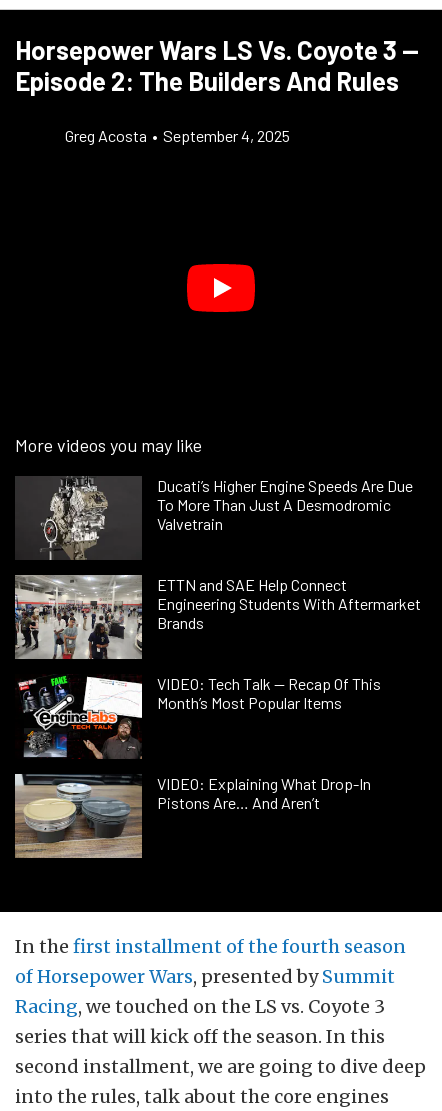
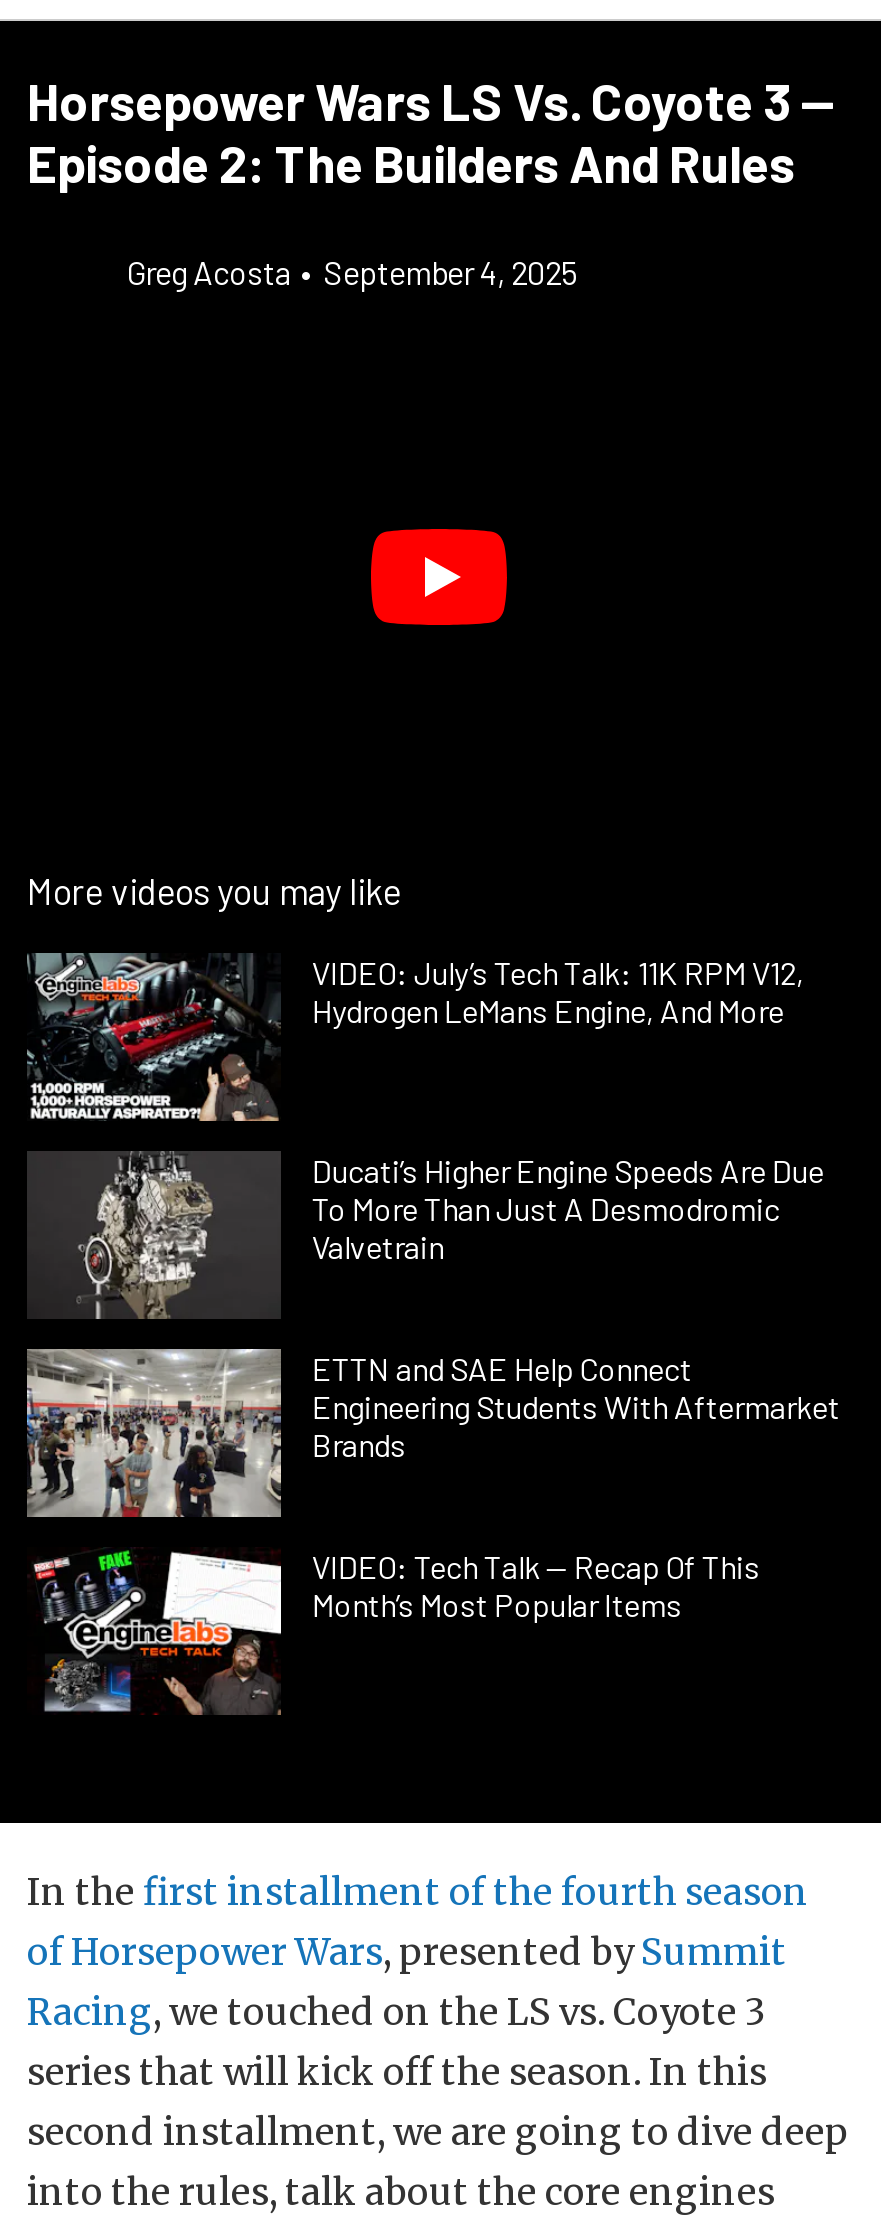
+ [image]
+ VIDEO: July’s Tech Talk: 11K RPM V12,
+ Hydrogen LeMans Engine, And More

moved down: [image] | Ducati’s Higher Engine Speeds Are Due | To More Than Just A Desmodromic | ... | VIDEO: Tech Talk — Recap Of This | Month’s Most Popular Items

moved down: [image]

- [image]
- VIDEO: Explaining What Drop-In
- Pistons Are… And Aren’t
